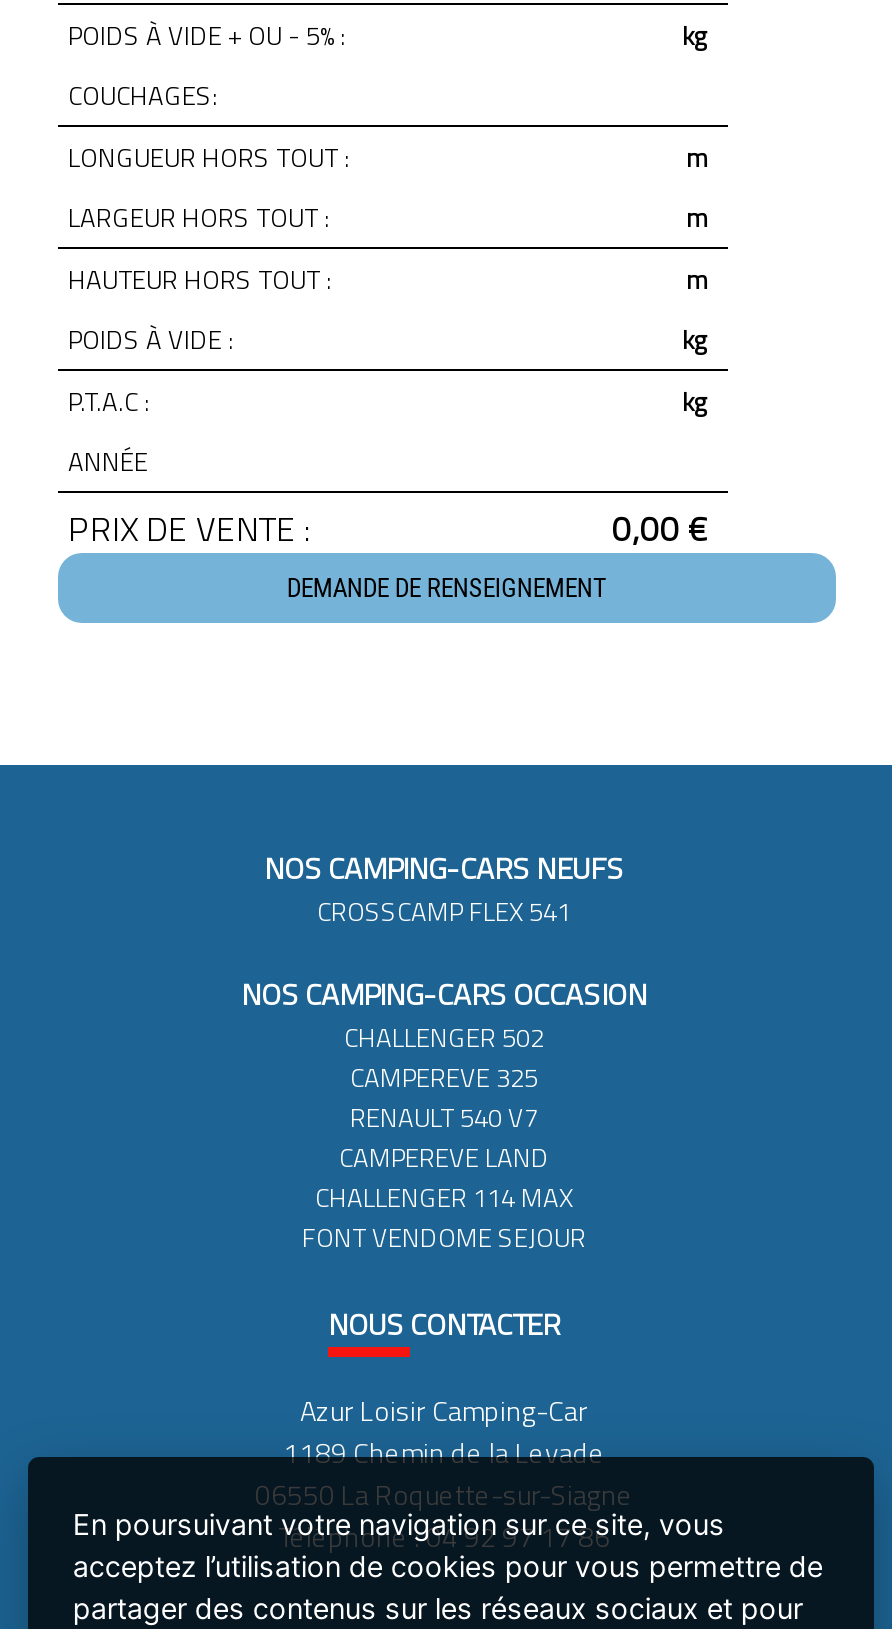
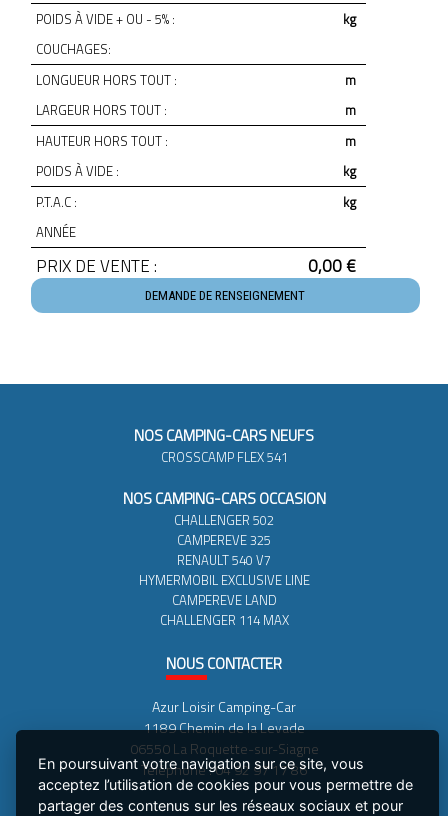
+ HYMERMOBIL EXCLUSIVE LINE

moved down: CAMPEREVE LAND | CHALLENGER 114 MAX

- FONT VENDOME SEJOUR
